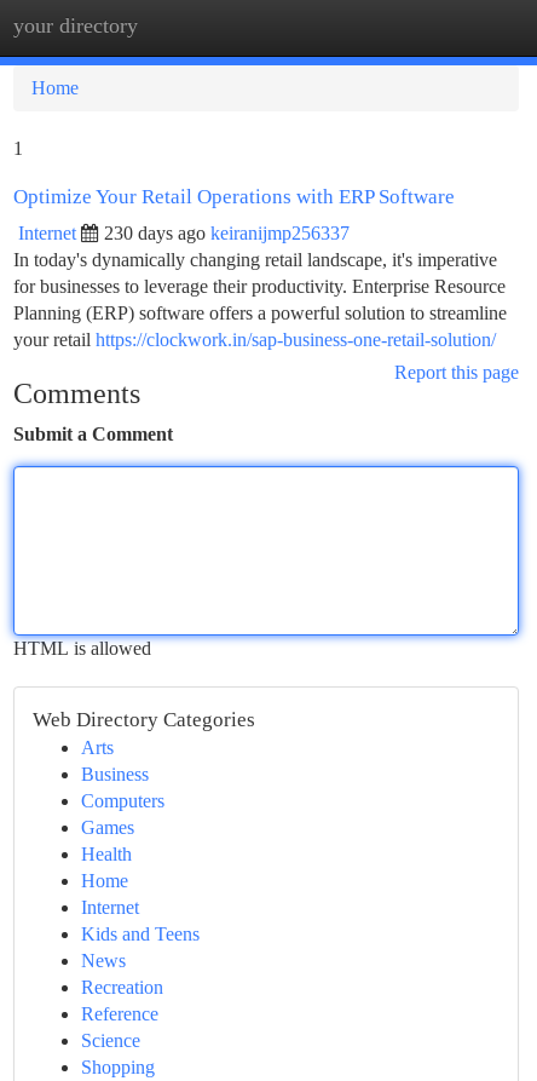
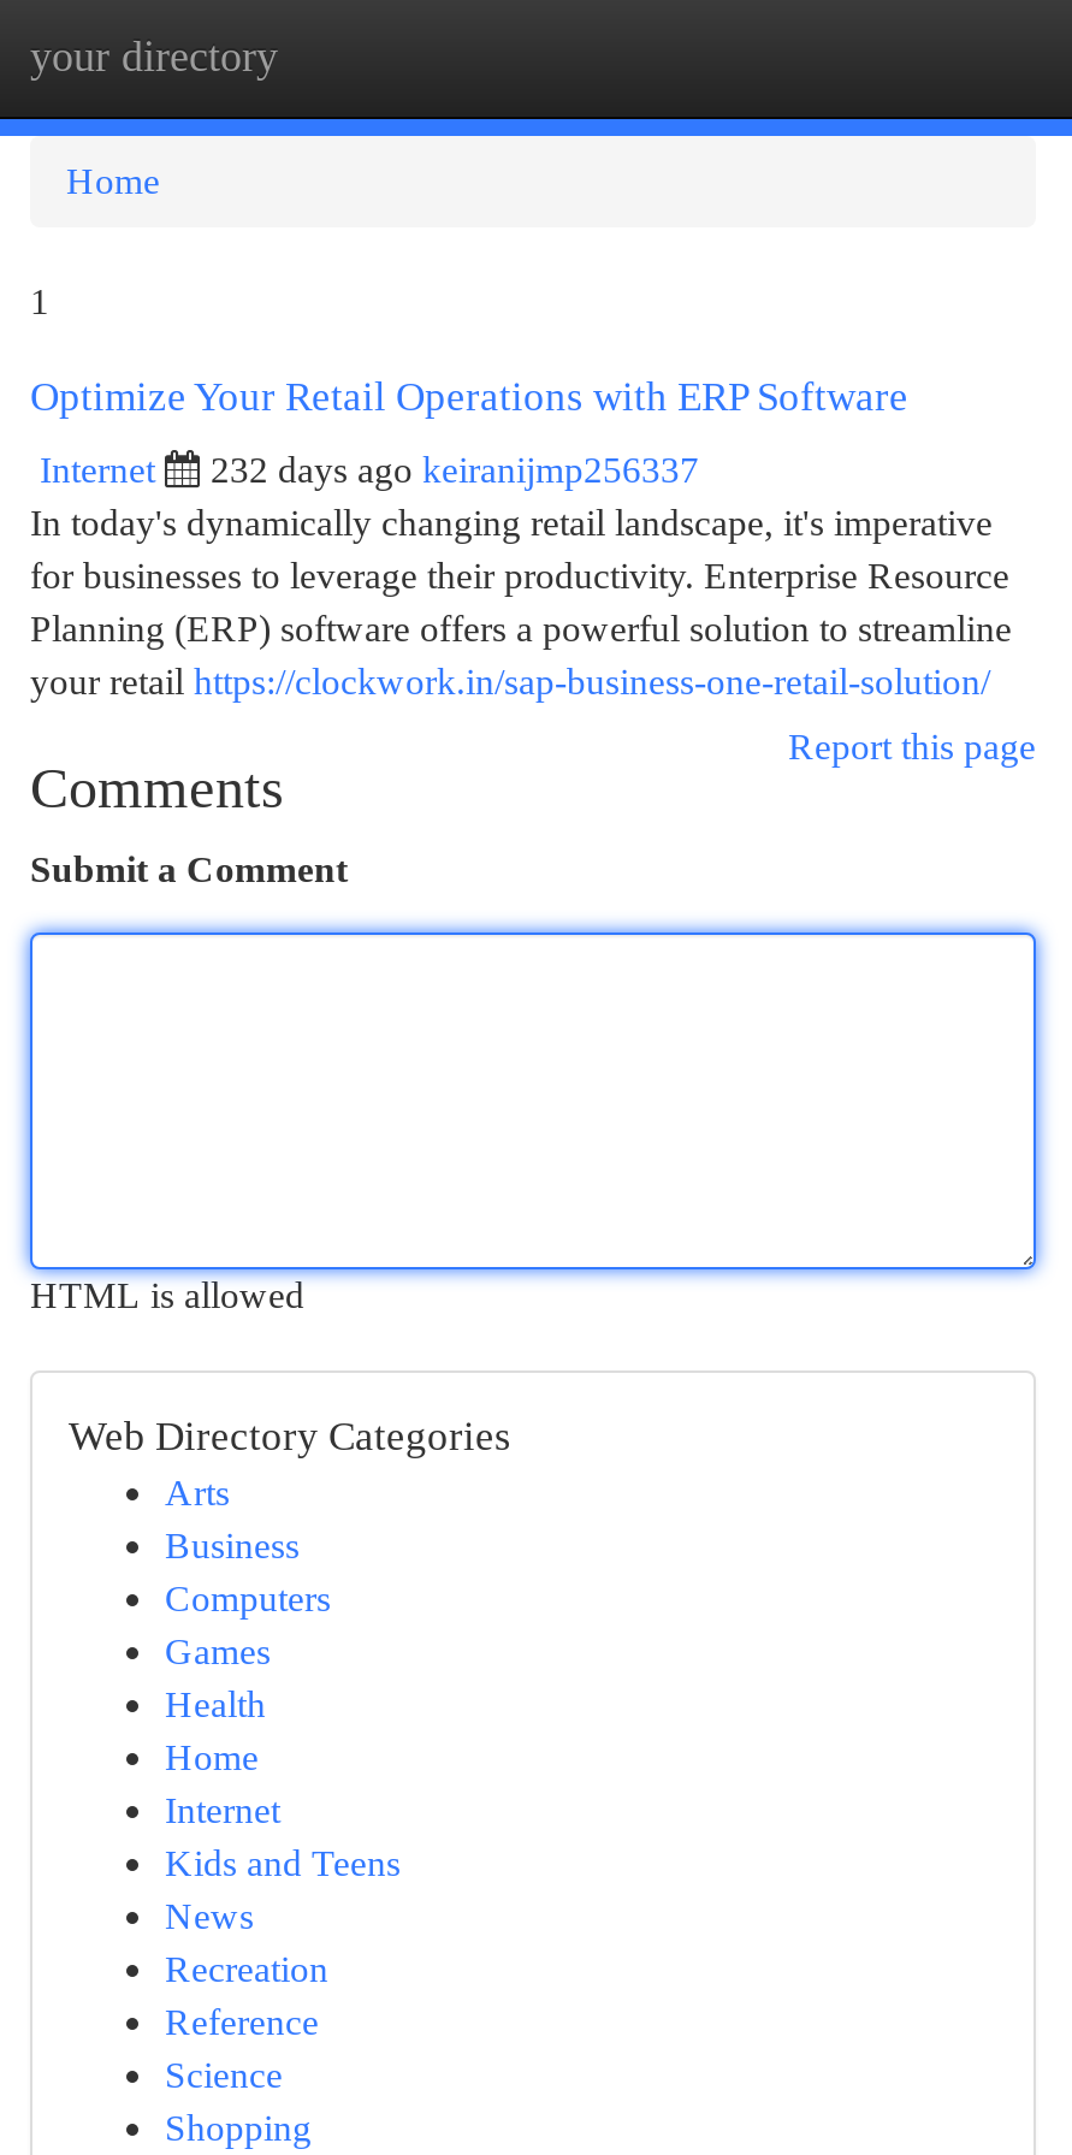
- 230 days ago keiranijmp256337
+ 232 days ago keiranijmp256337
